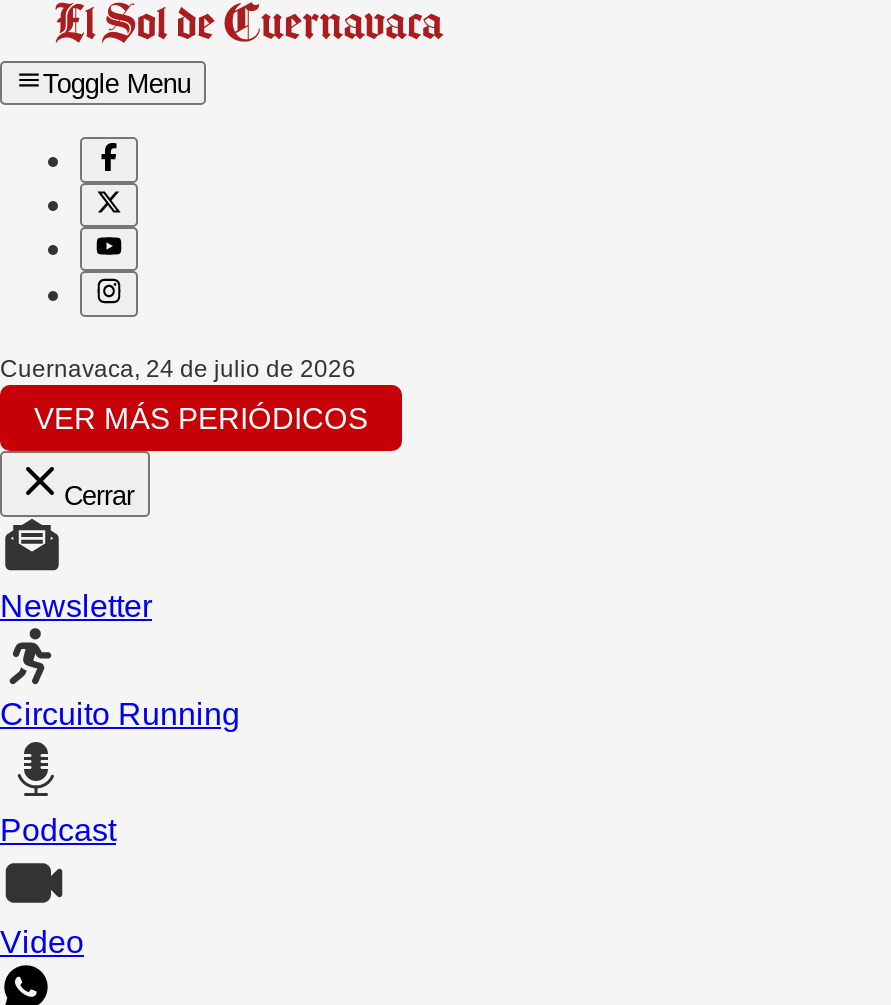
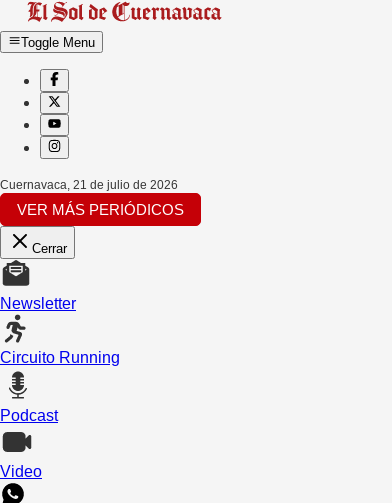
- Cuernavaca, 24 de julio de 2026
+ Cuernavaca, 21 de julio de 2026
